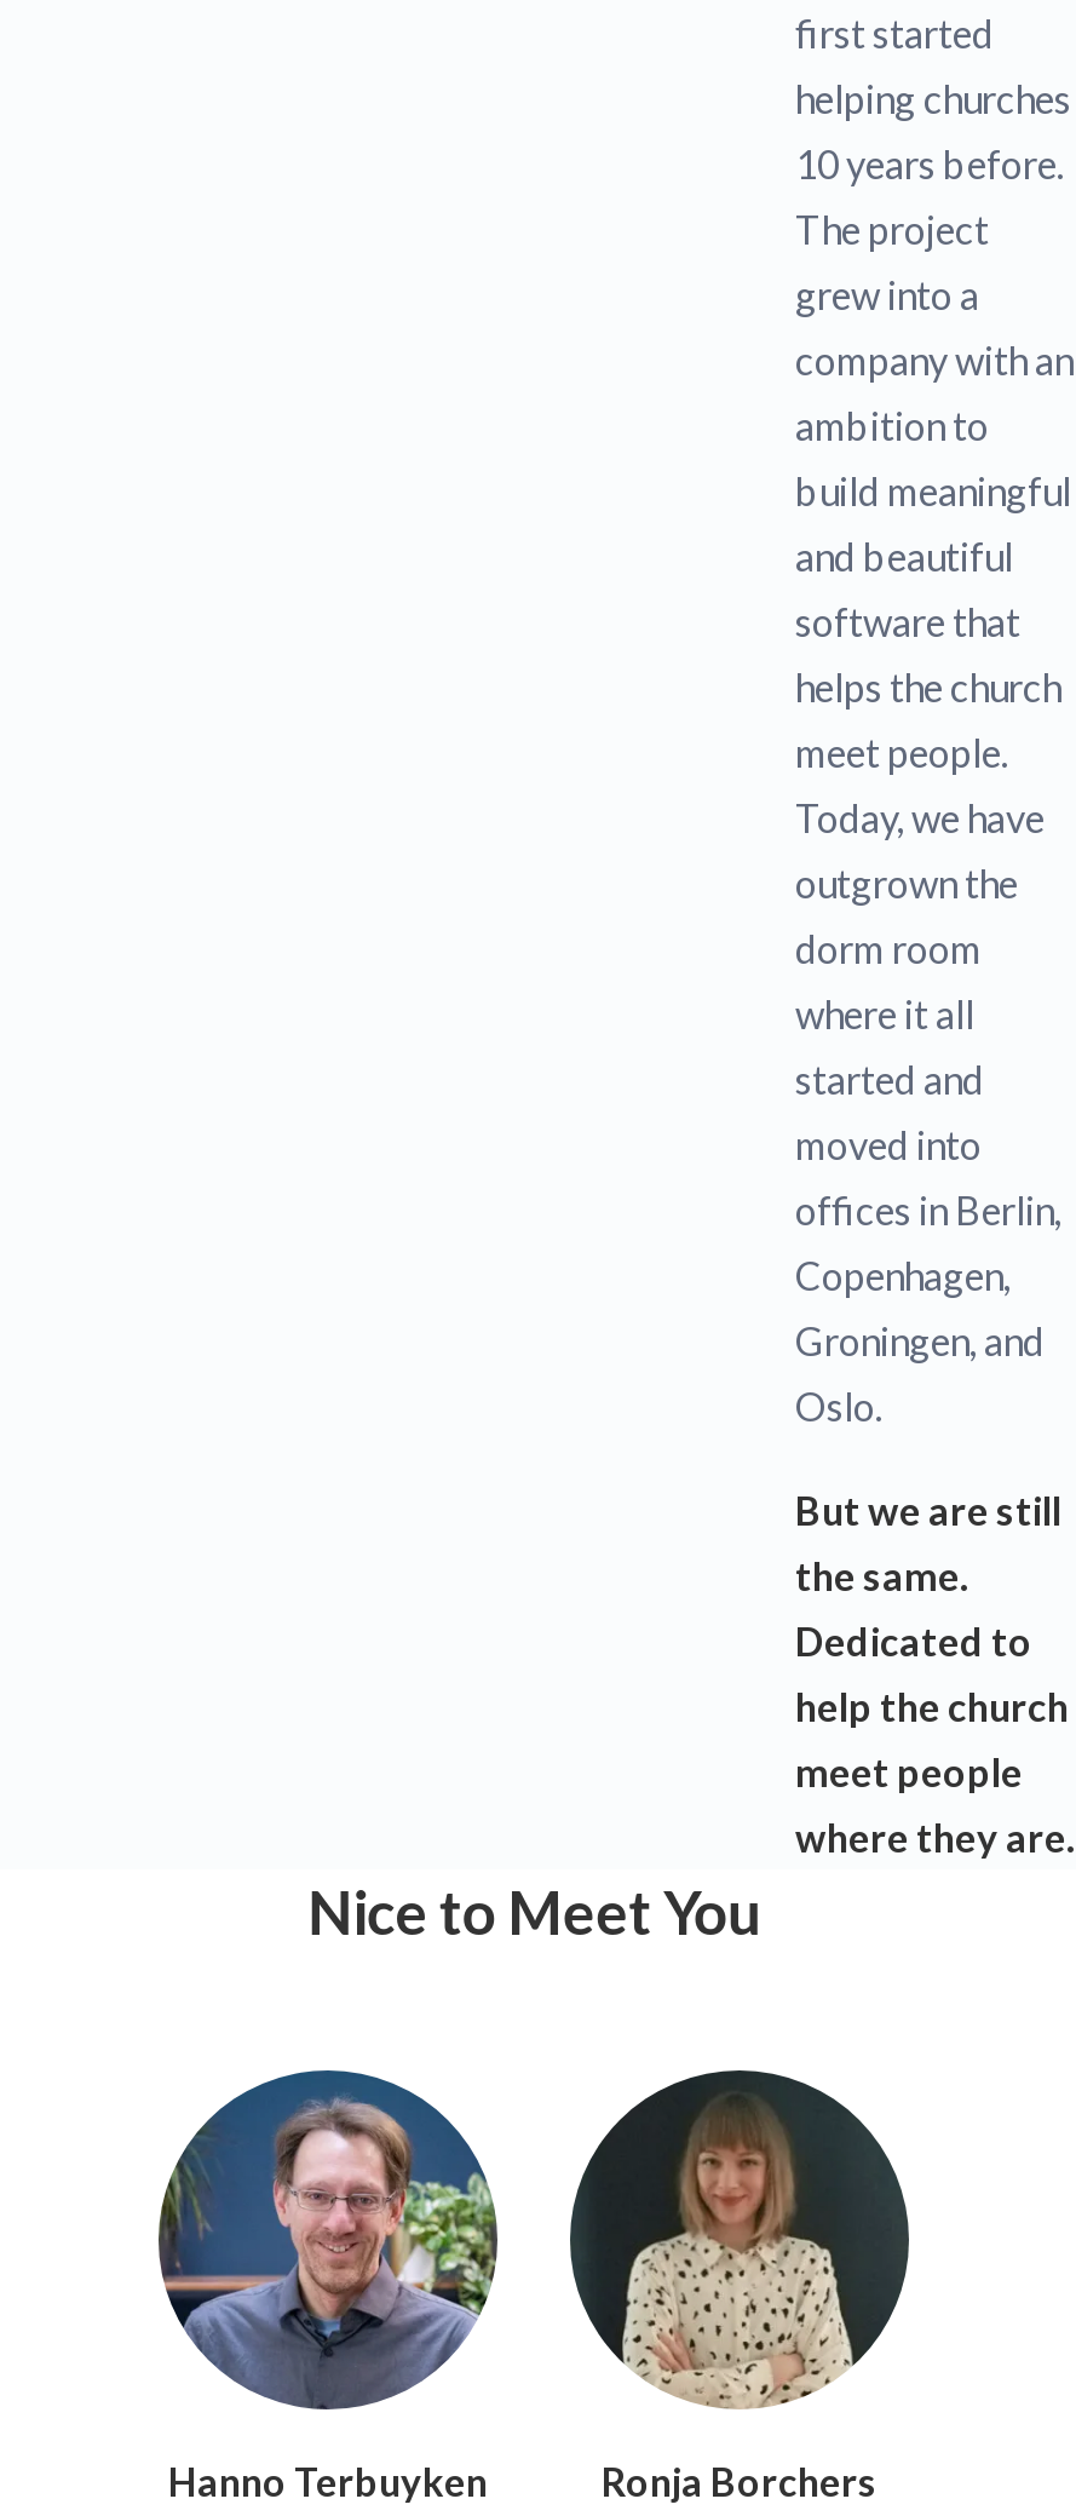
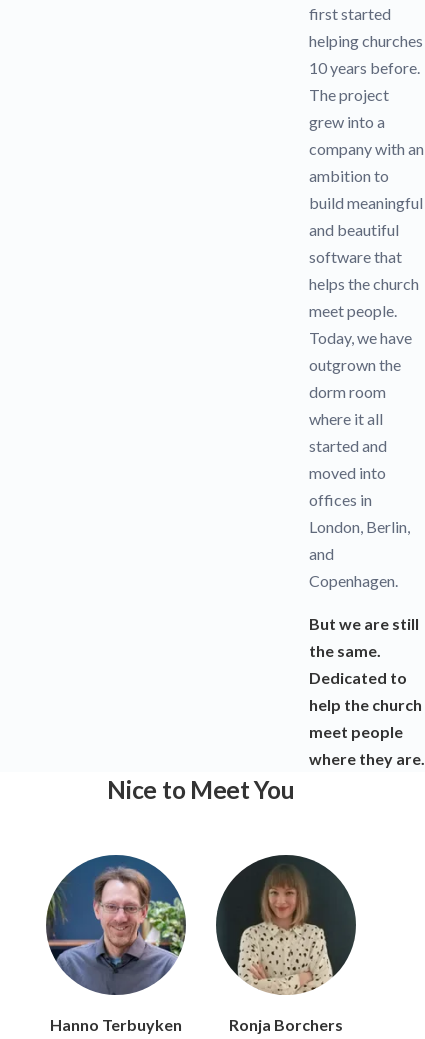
- offices in Berlin,
- Copenhagen,
- Groningen, and
- Oslo.
+ offices in
+ London, Berlin,
+ and
+ Copenhagen.
